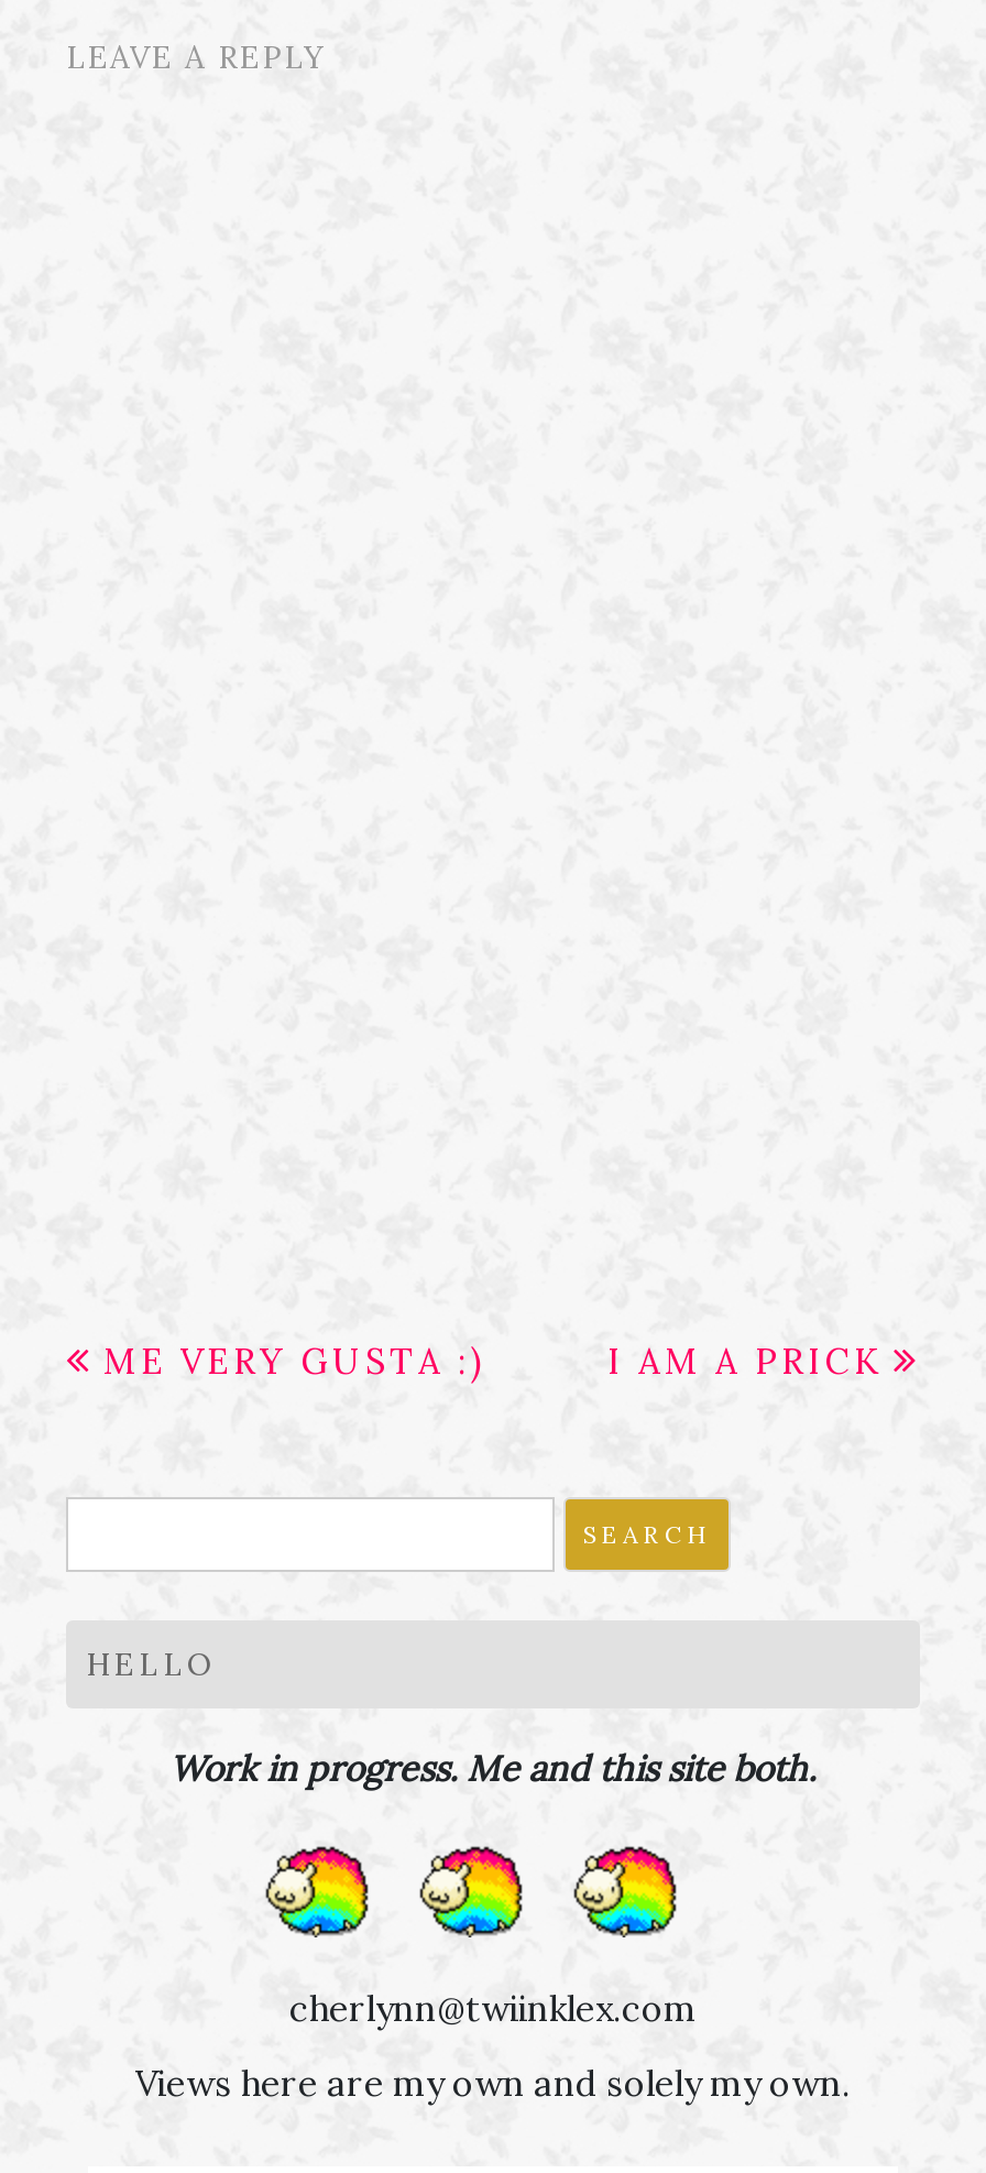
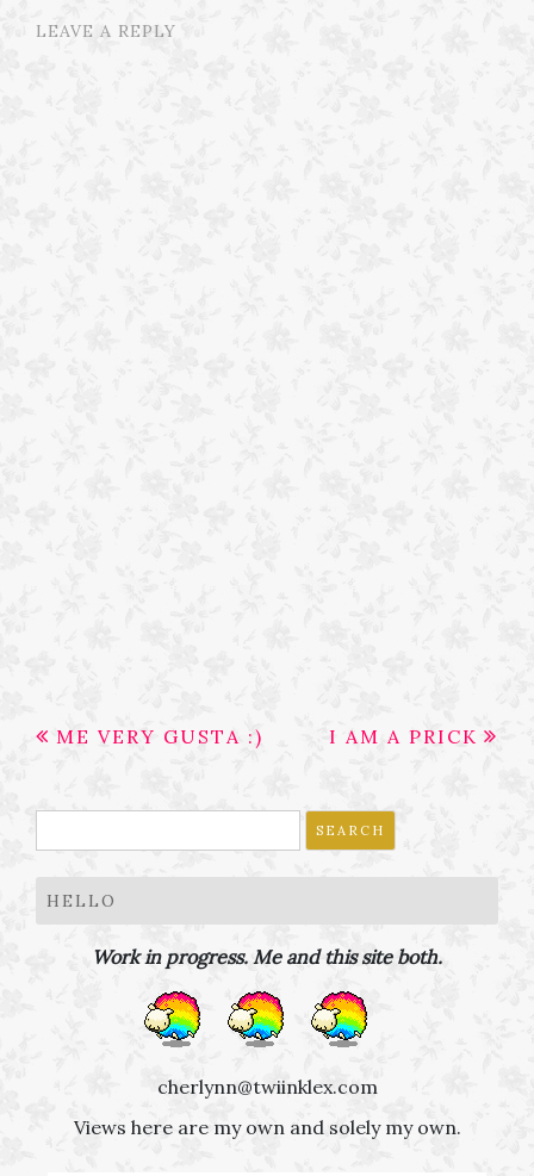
- [image]
+ [image]

- [image]
+ [image]

- [image]
+ [image]
